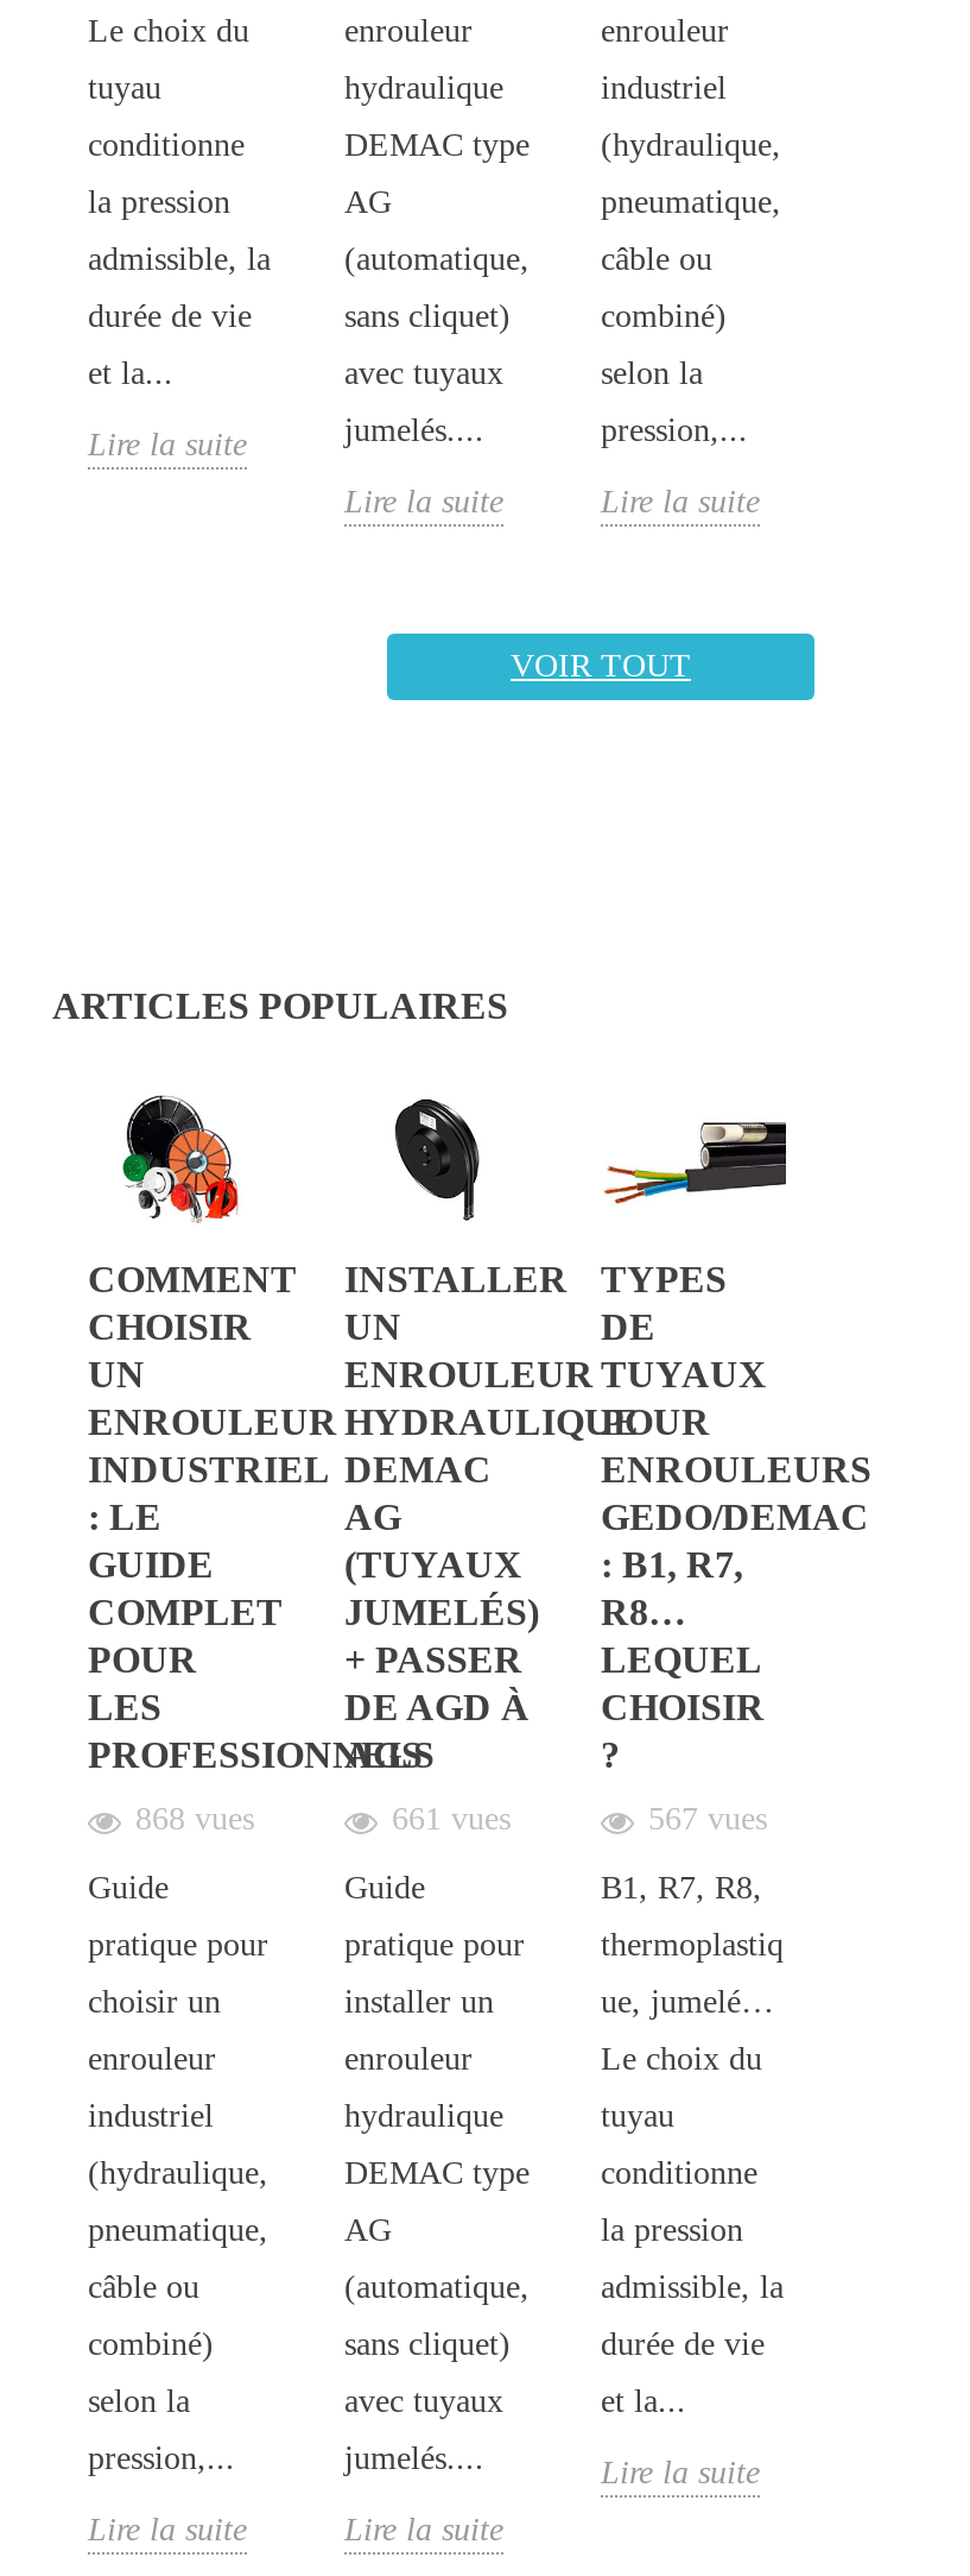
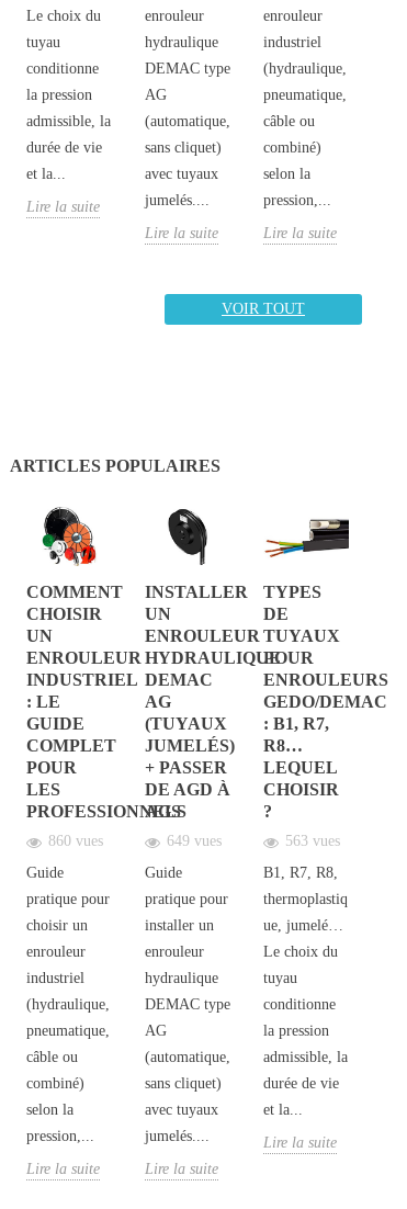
- 868 vues
+ 860 vues

- 661 vues
+ 649 vues

- 567 vues
+ 563 vues
